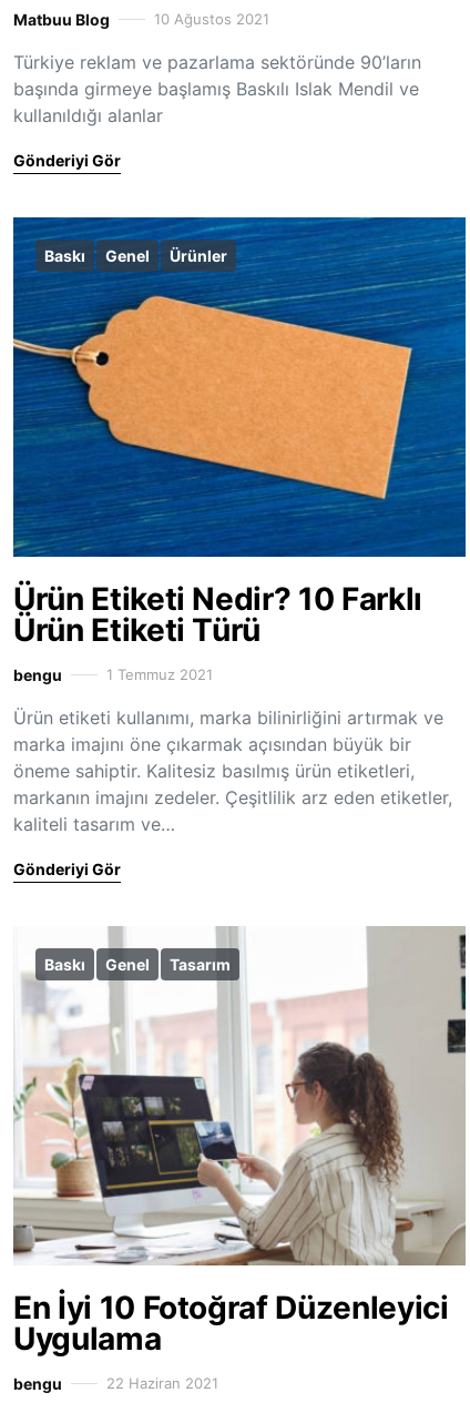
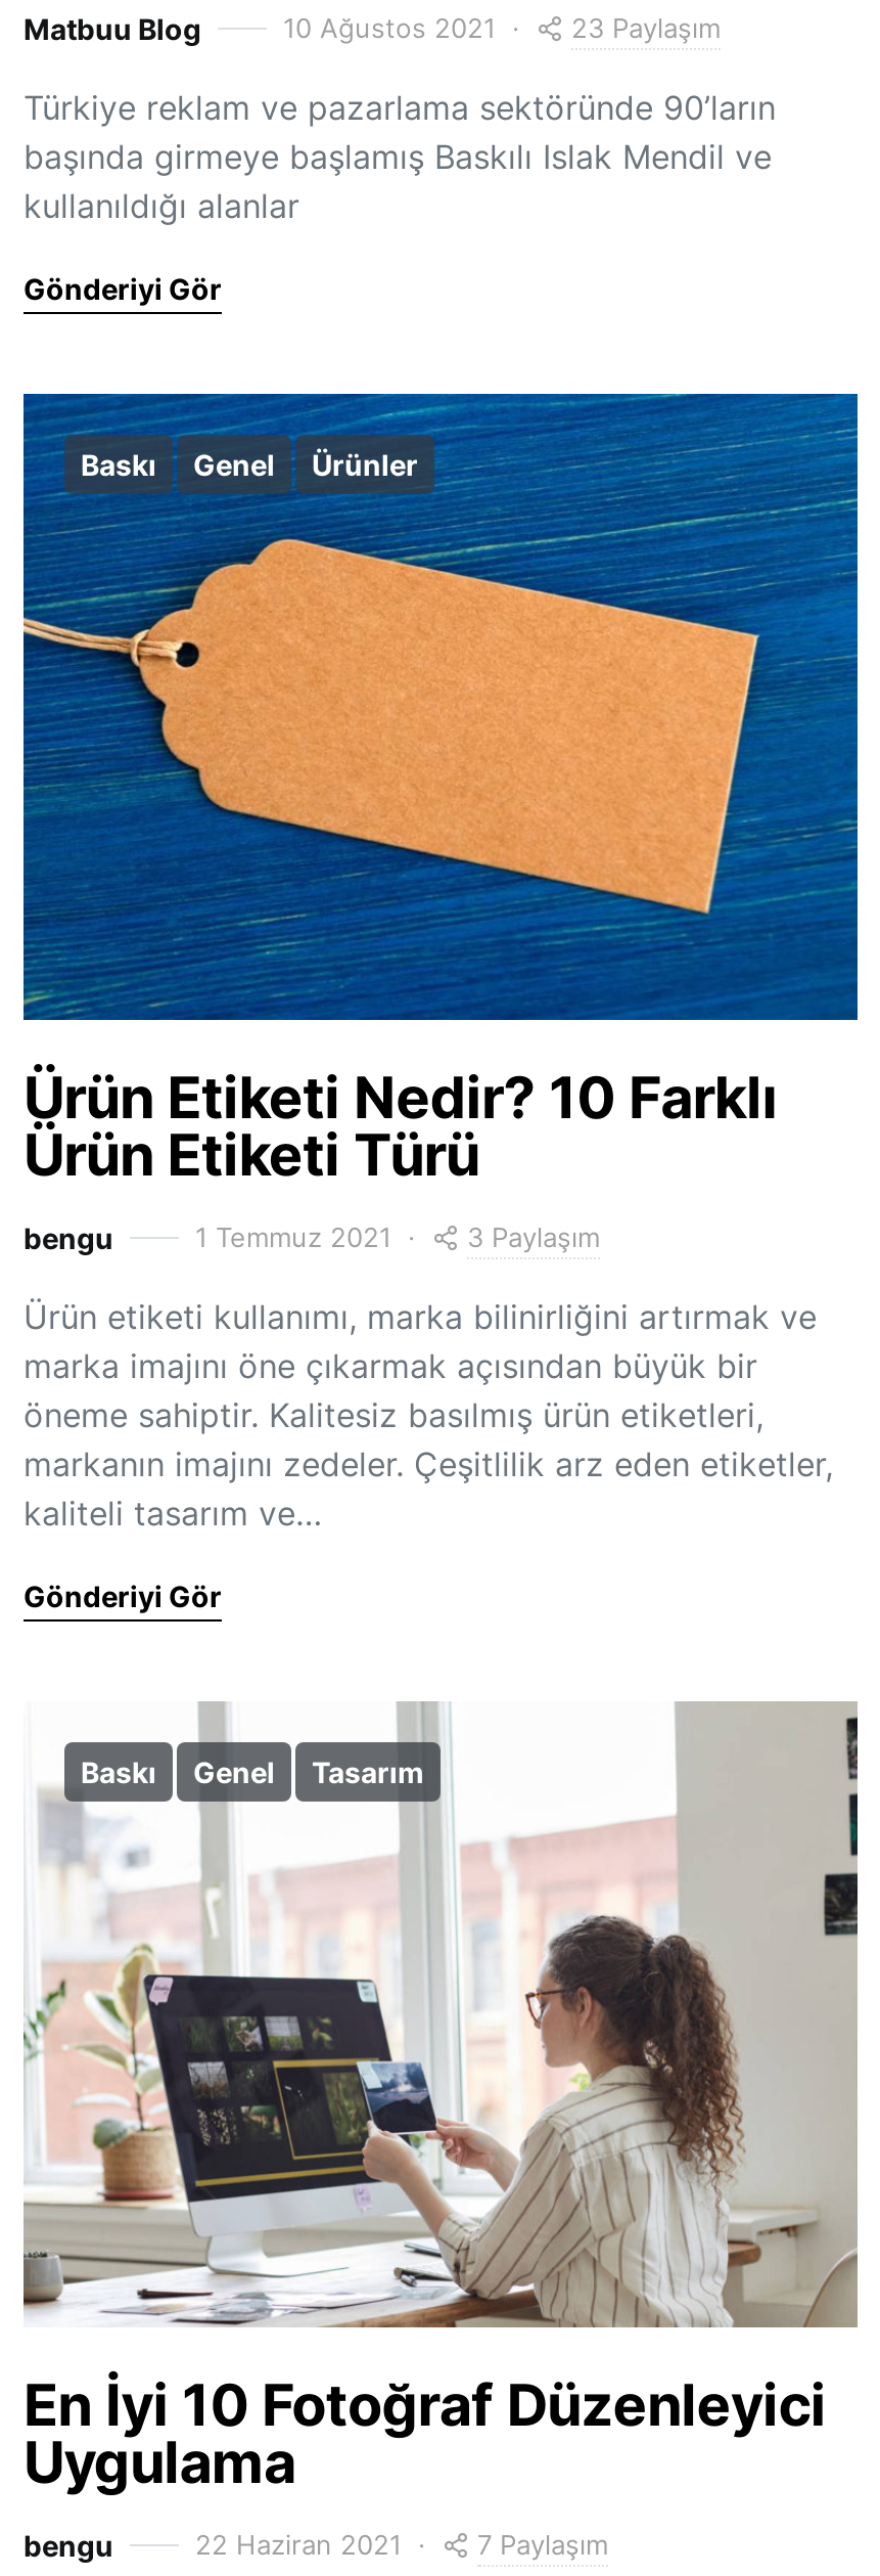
+ 23 Paylaşım

+ 3 Paylaşım

+ 7 Paylaşım
